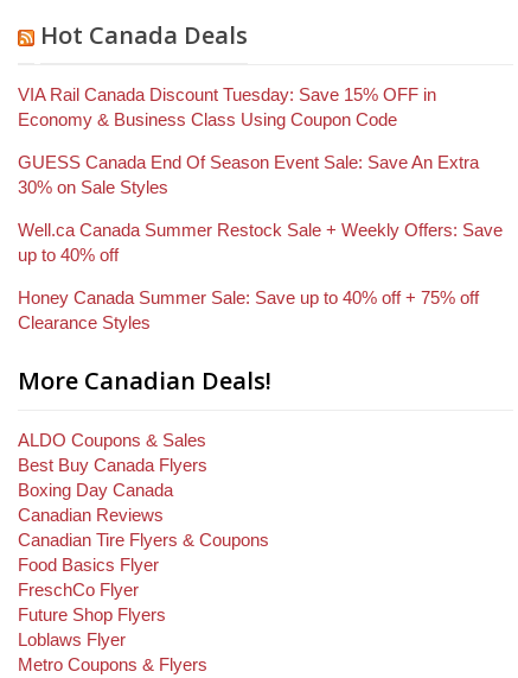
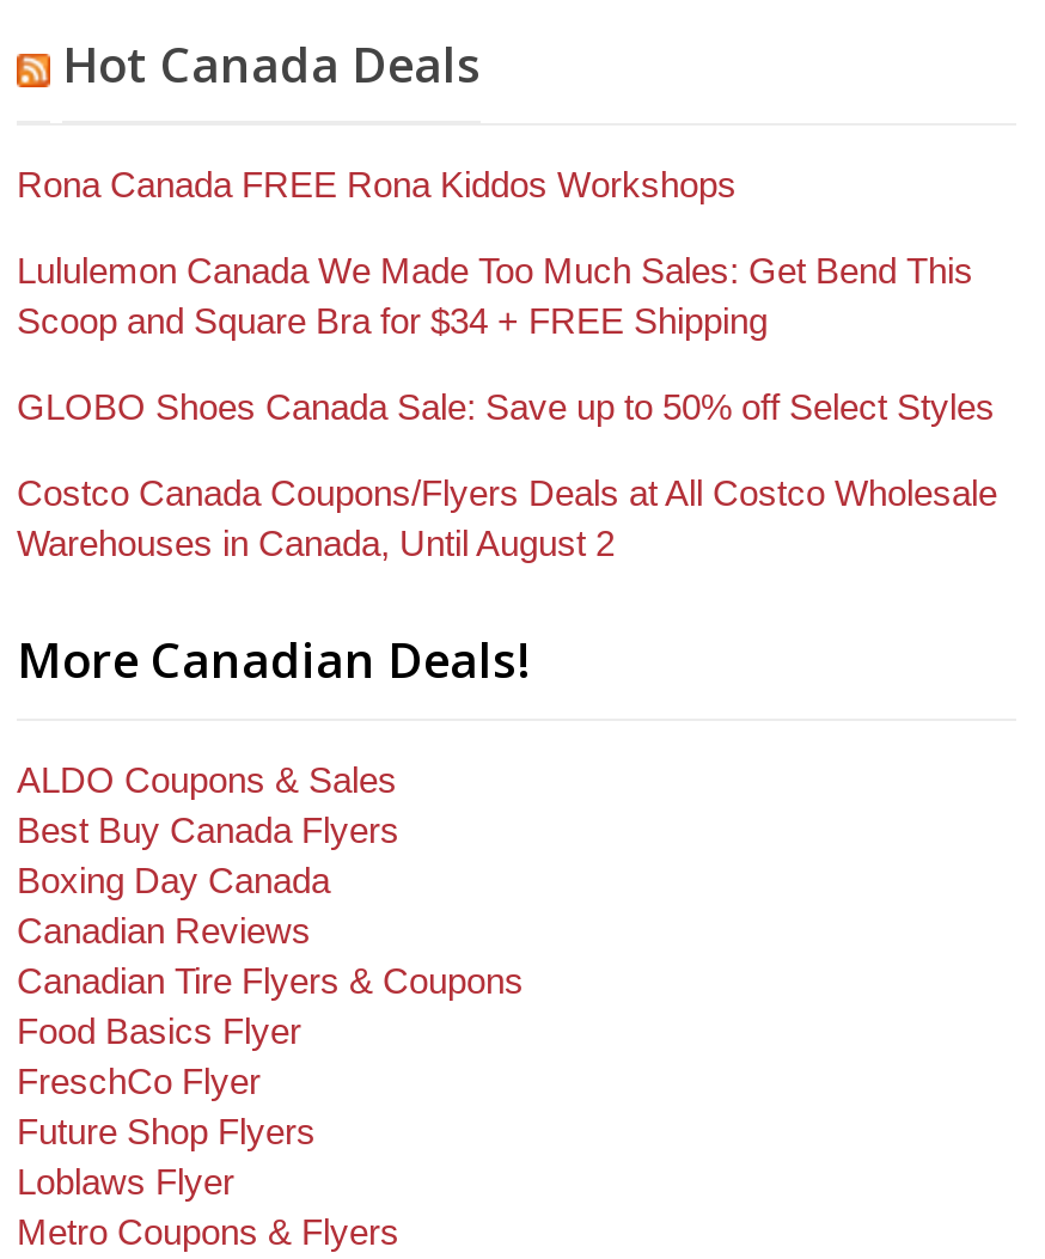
- VIA Rail Canada Discount Tuesday: Save 15% OFF in
- Economy & Business Class Using Coupon Code
+ Rona Canada FREE Rona Kiddos Workshops

- GUESS Canada End Of Season Event Sale: Save An Extra
- 30% on Sale Styles
+ Lululemon Canada We Made Too Much Sales: Get Bend This
+ Scoop and Square Bra for $34 + FREE Shipping

- Well.ca Canada Summer Restock Sale + Weekly Offers: Save
- up to 40% off
+ GLOBO Shoes Canada Sale: Save up to 50% off Select Styles

- Honey Canada Summer Sale: Save up to 40% off + 75% off
- Clearance Styles
+ Costco Canada Coupons/Flyers Deals at All Costco Wholesale
+ Warehouses in Canada, Until August 2
